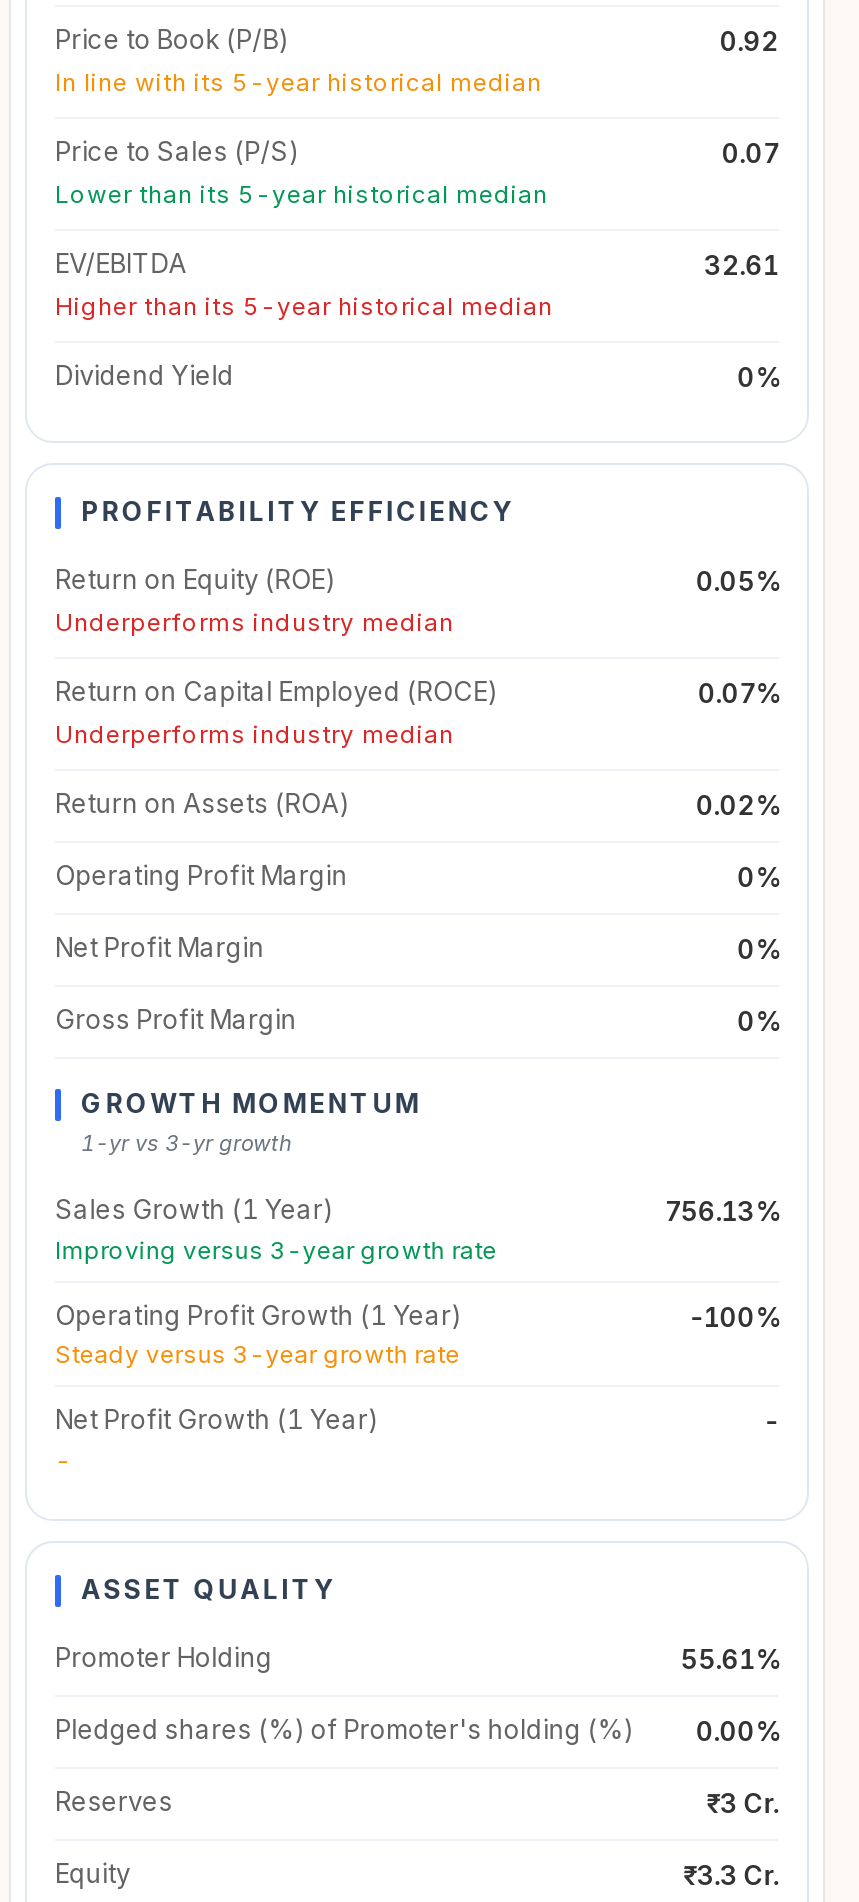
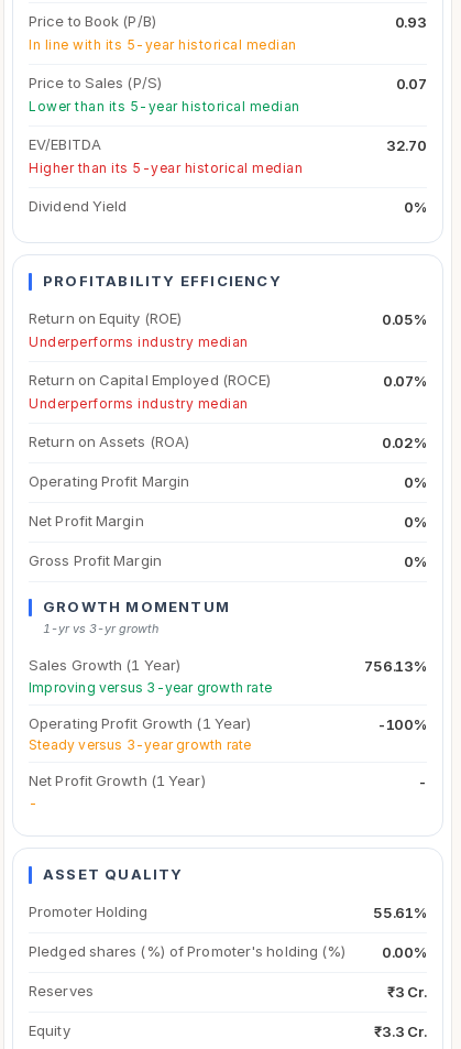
- 0.92
+ 0.93

- 32.61
+ 32.70
